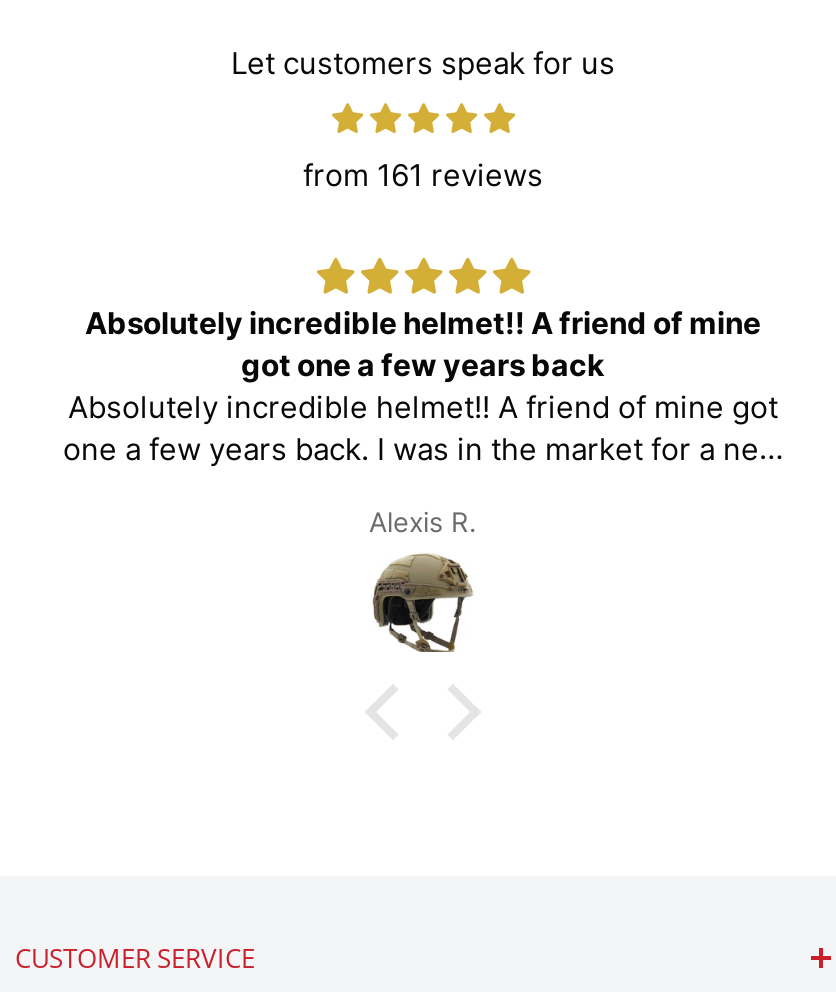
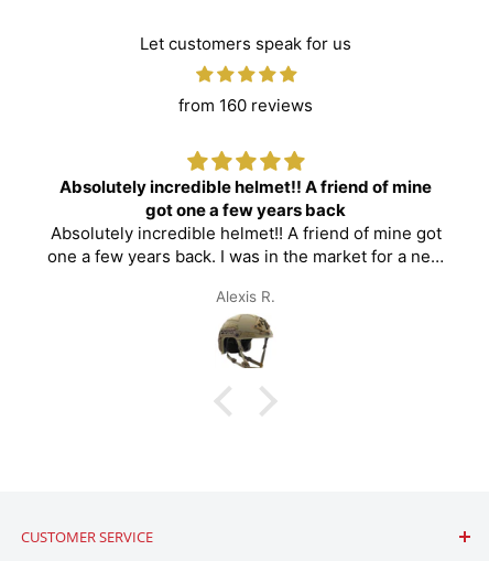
- from 161 reviews
+ from 160 reviews
